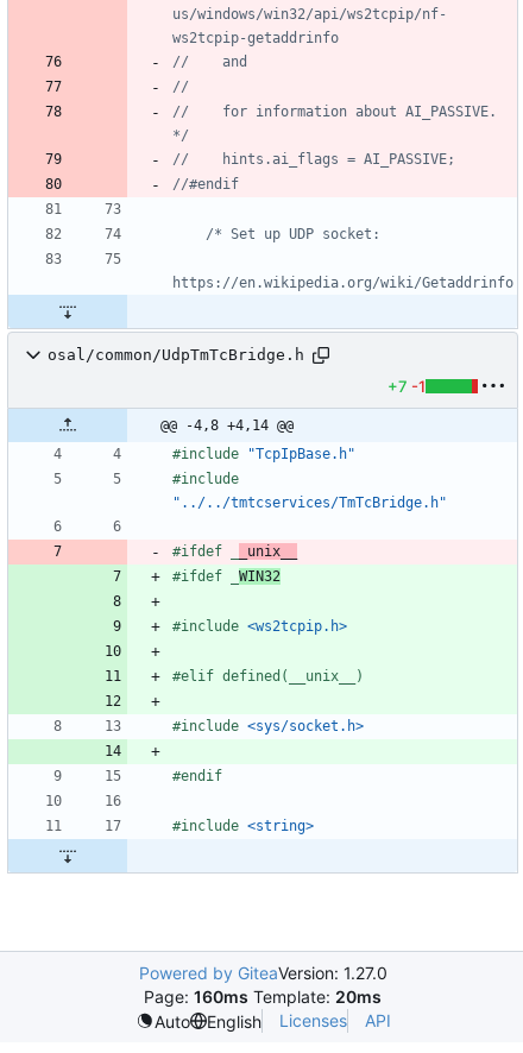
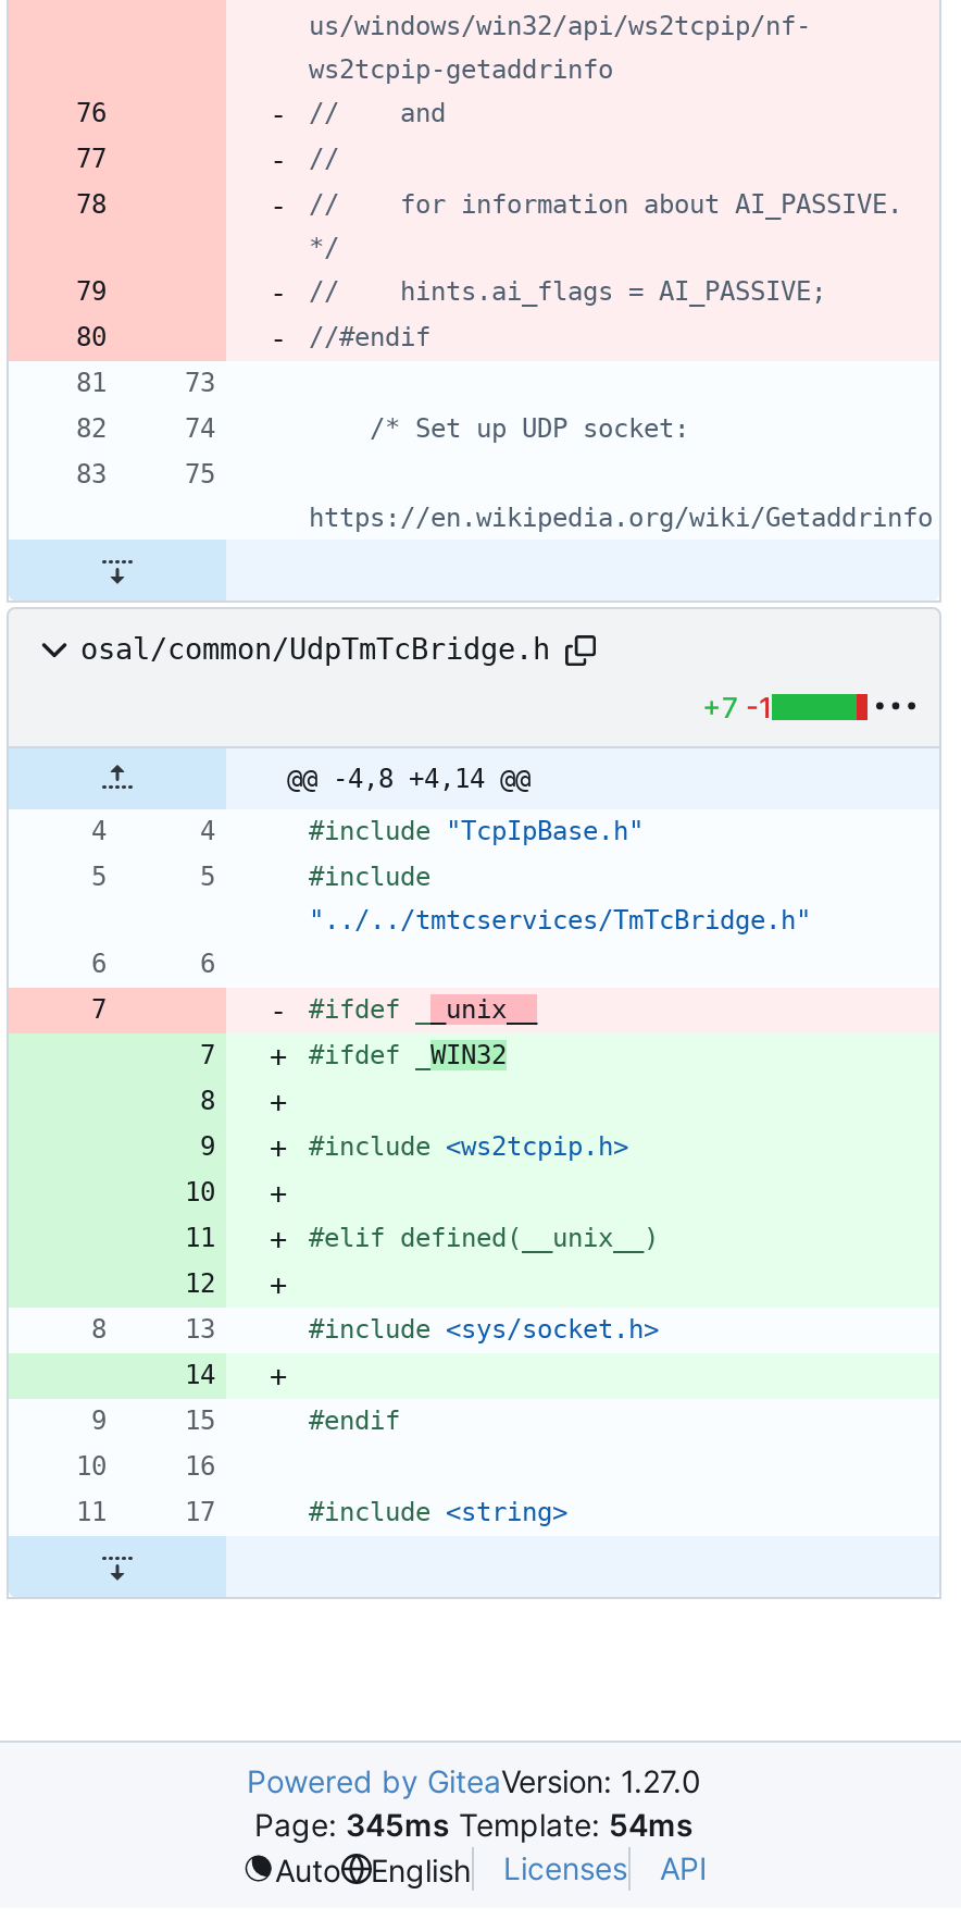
- Page: 160ms Template: 20ms
+ Page: 345ms Template: 54ms
